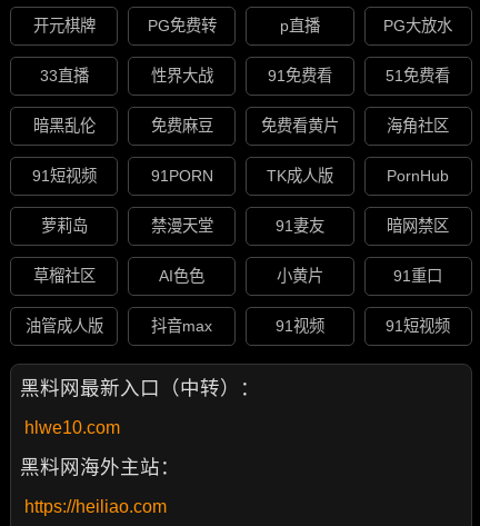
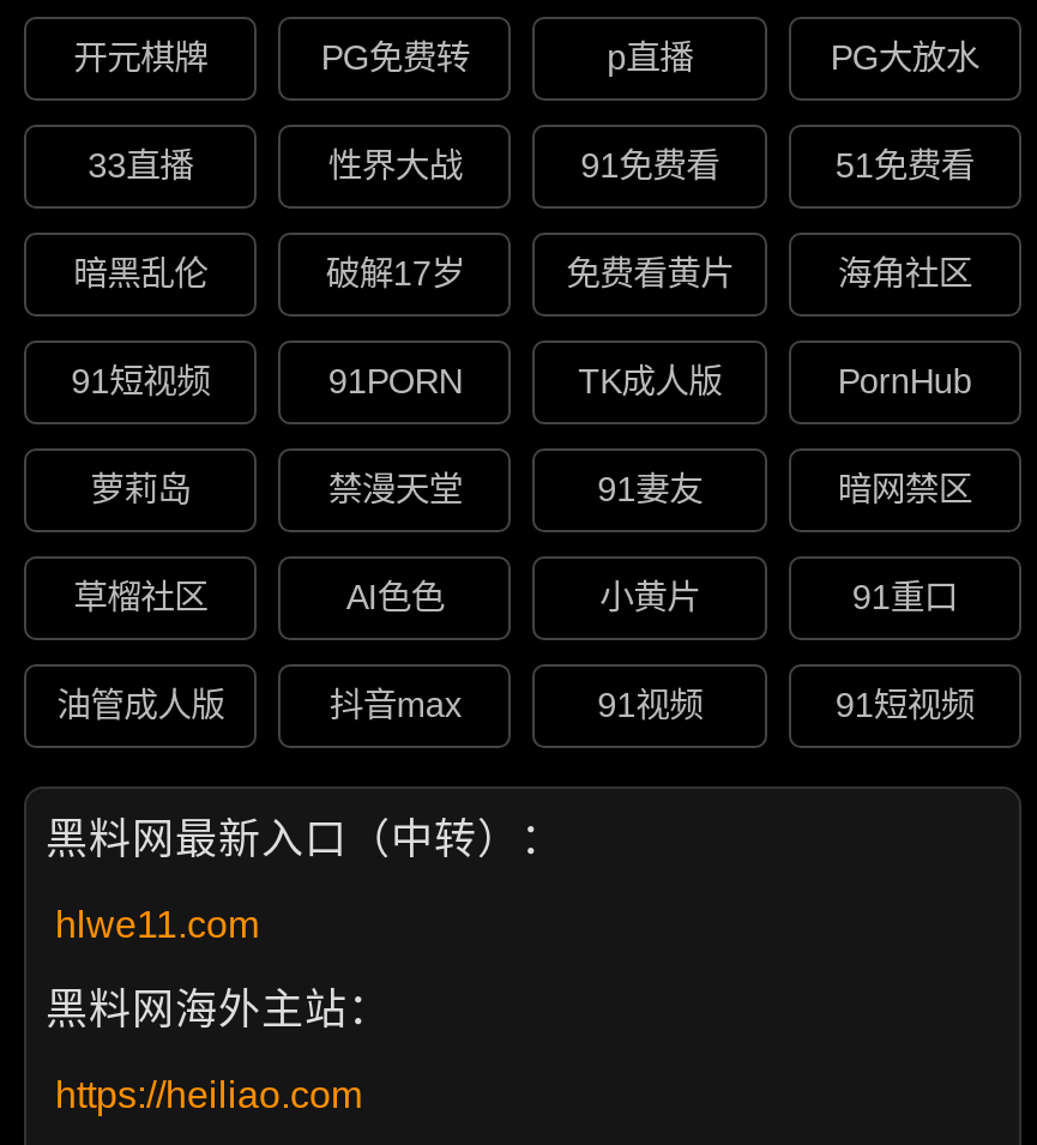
- 免费麻豆
+ 破解17岁

- hlwe10.com
+ hlwe11.com
